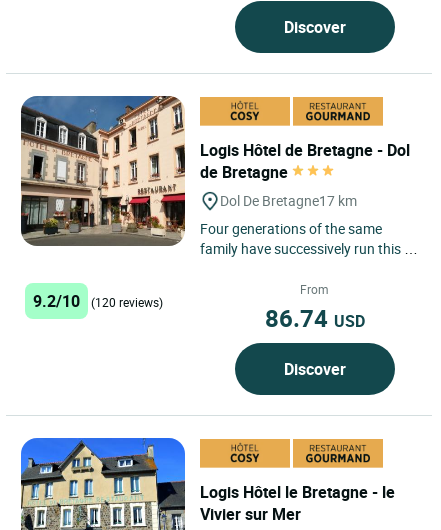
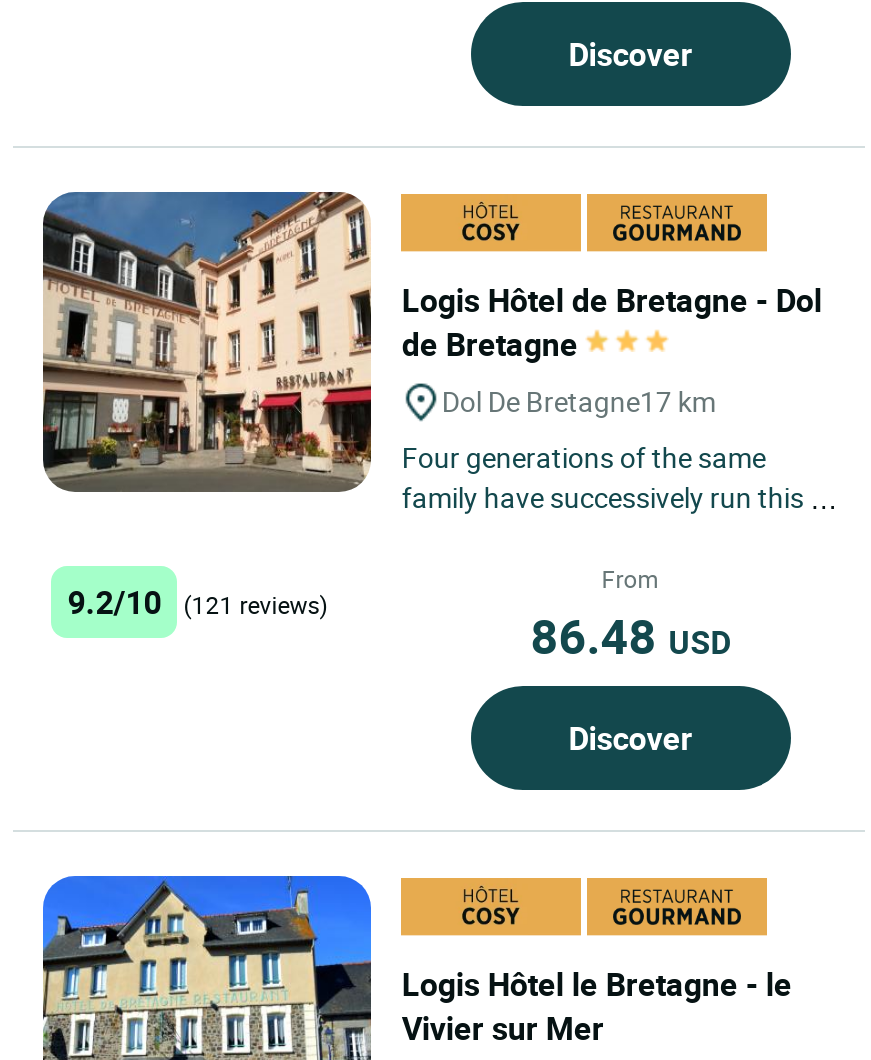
- 9.2/10 (120 reviews)
+ 9.2/10 (121 reviews)

- 86.74 USD
+ 86.48 USD
